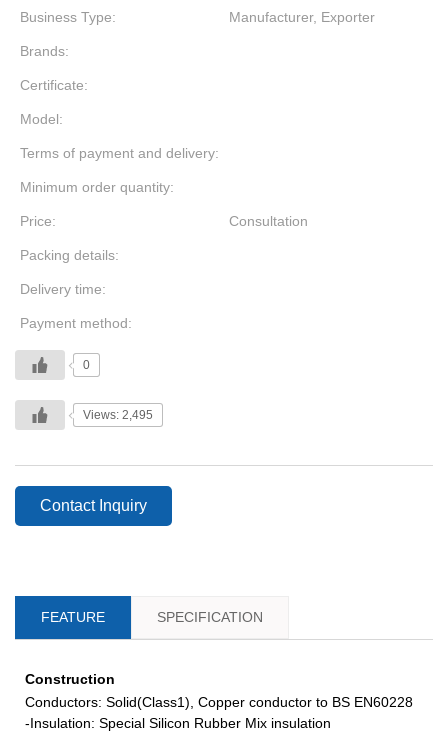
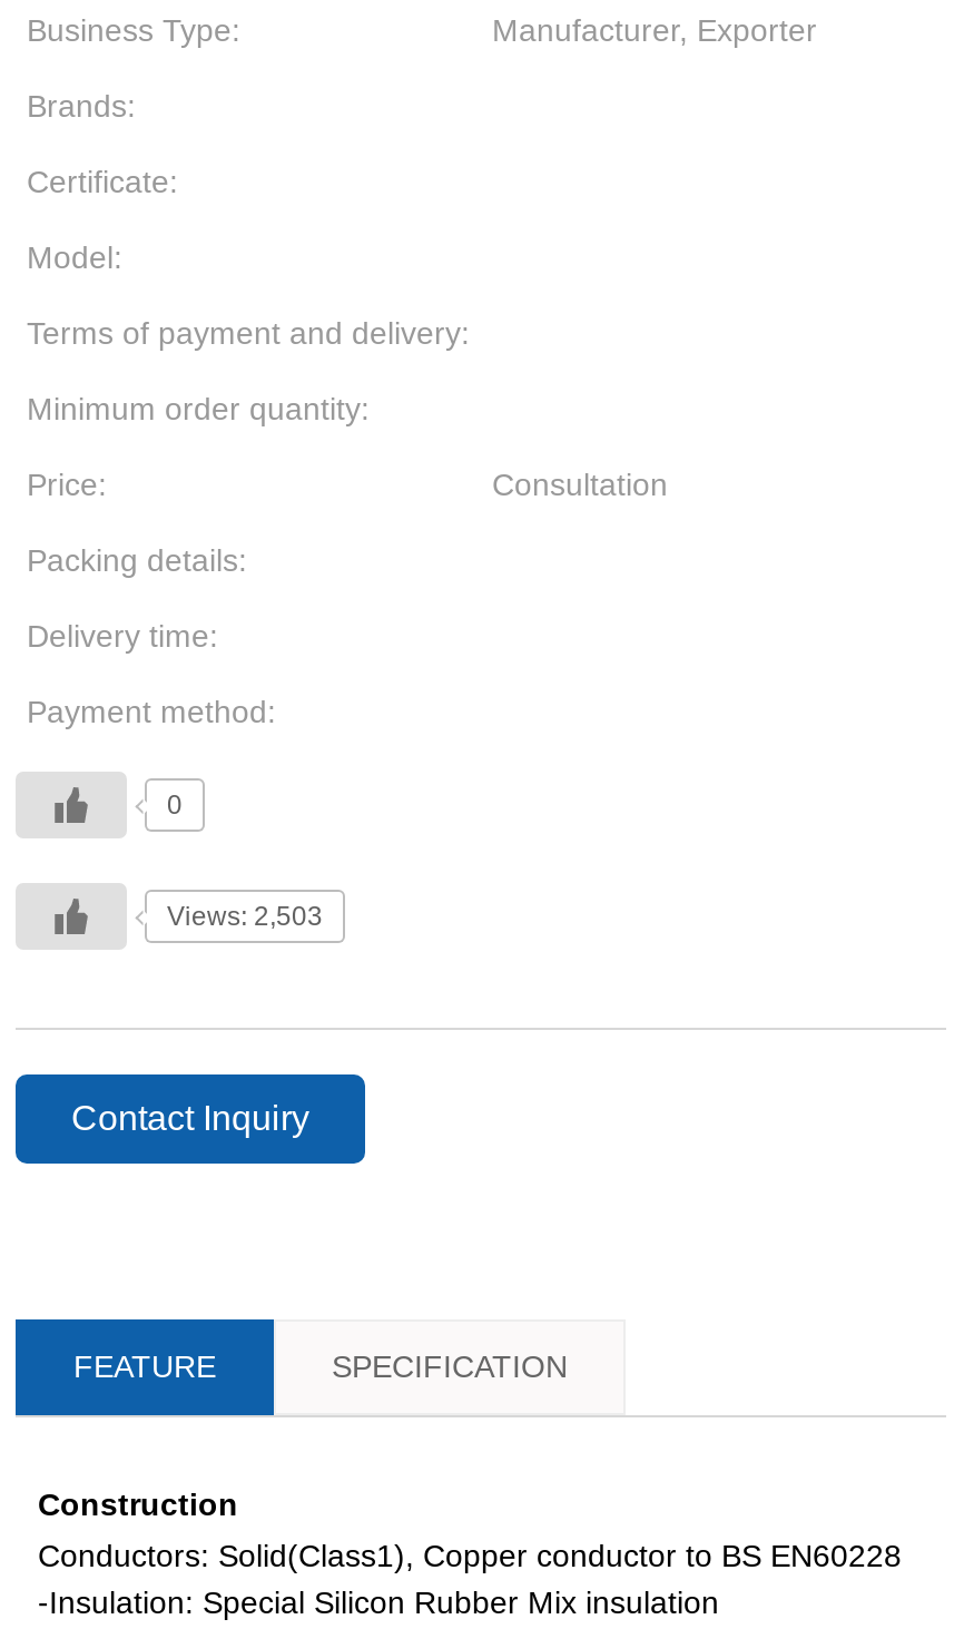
- Views: 2,495
+ Views: 2,503
